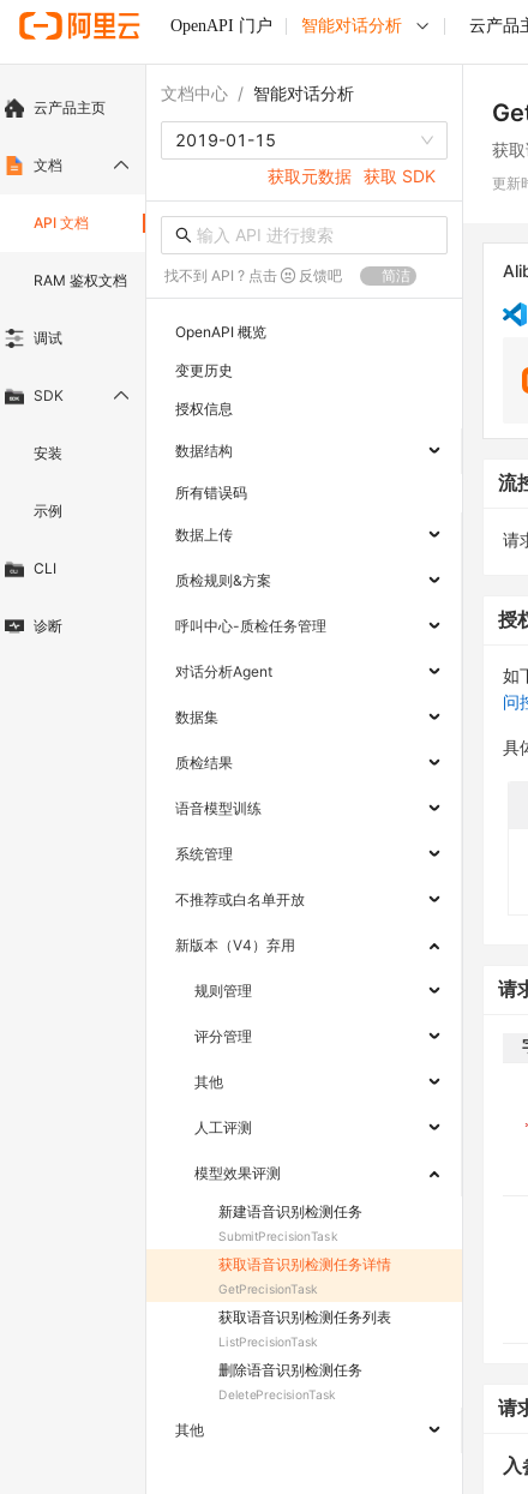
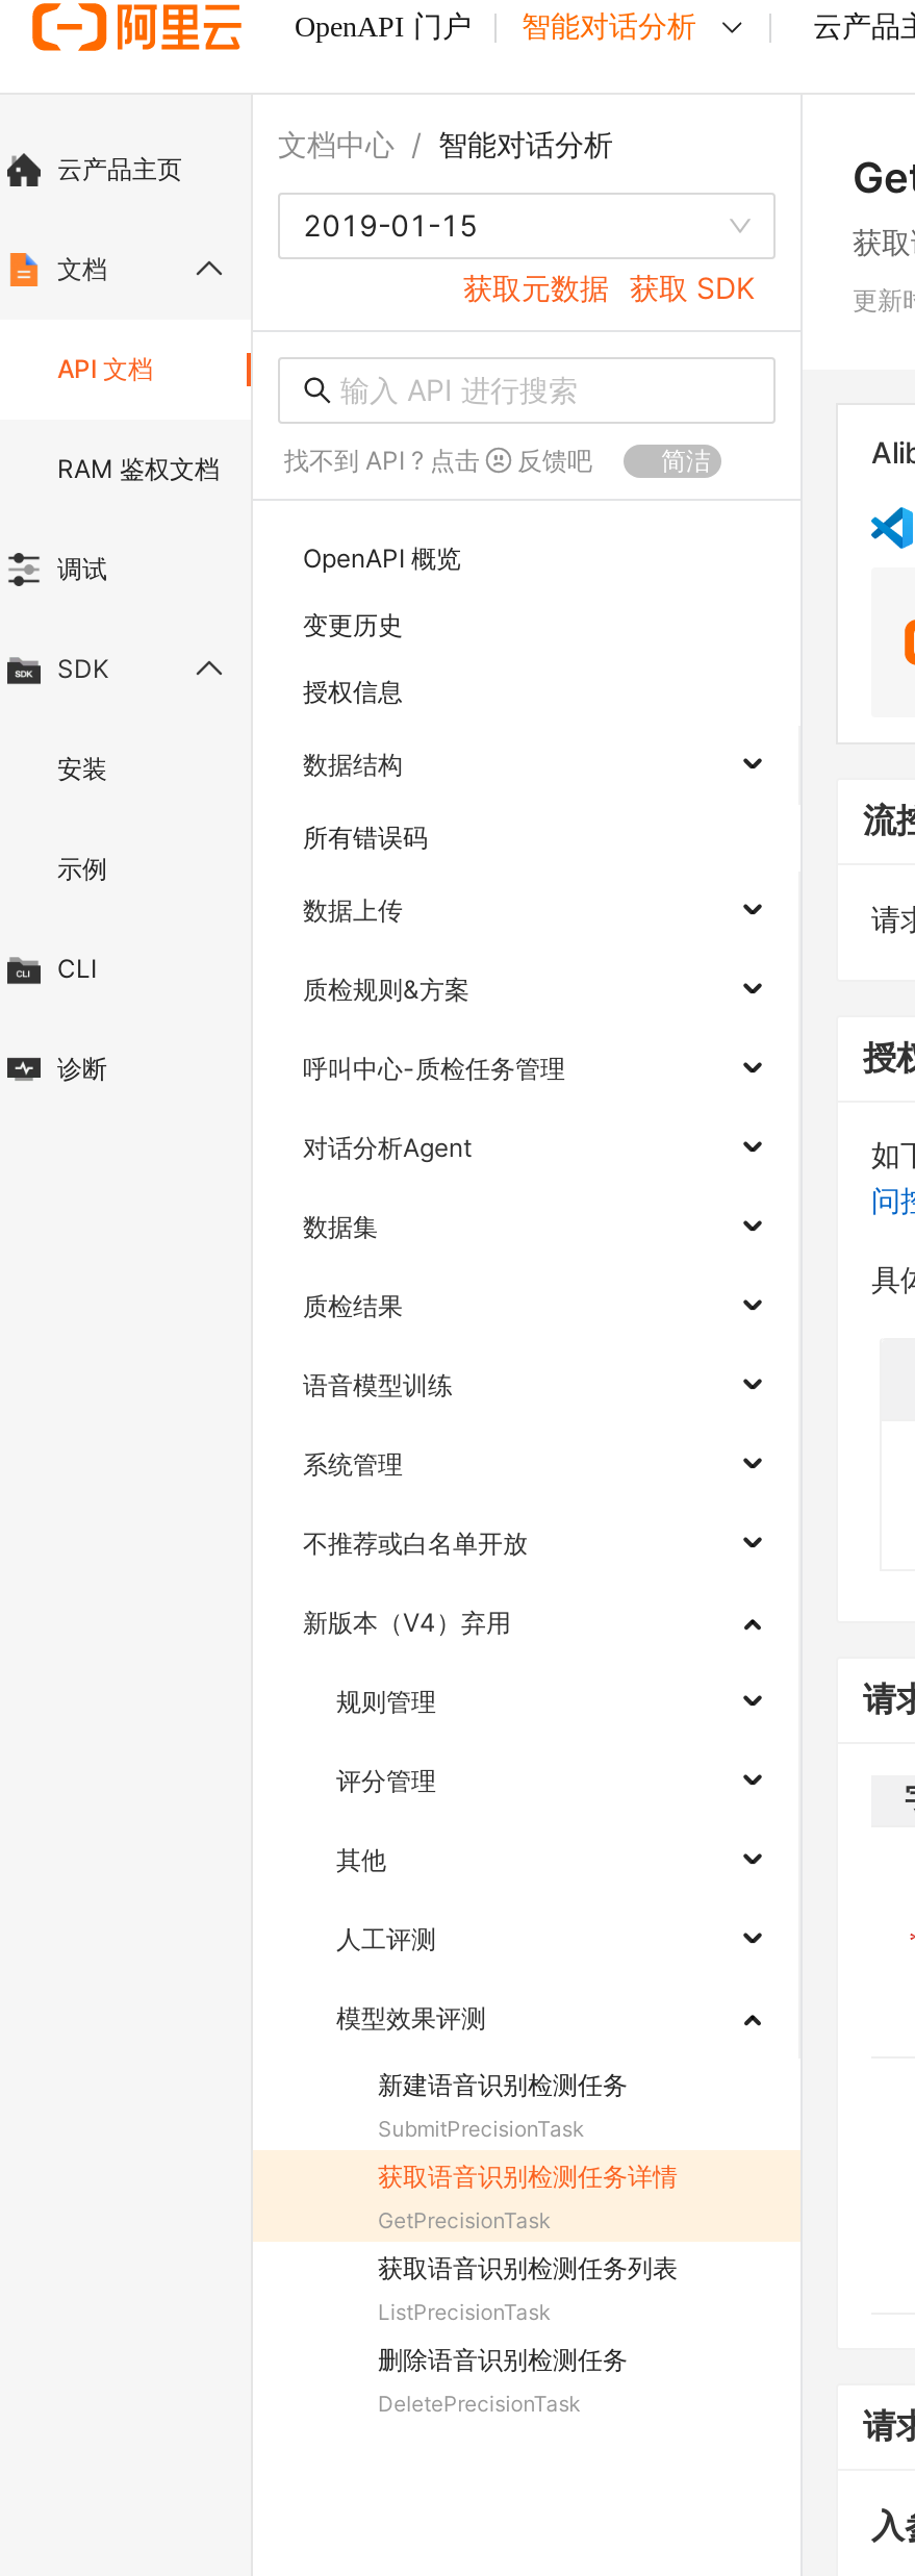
- 其他
